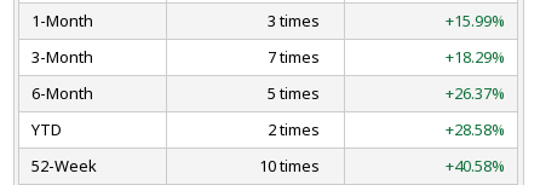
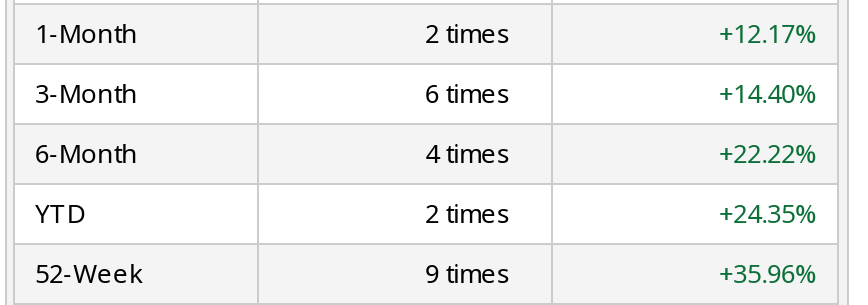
- 3 times
+ 2 times

- +15.99%
+ +12.17%

- 7 times
+ 6 times

- +18.29%
+ +14.40%

- 5 times
+ 4 times

- +26.37%
+ +22.22%

- +28.58%
+ +24.35%

- 10 times
+ 9 times

- +40.58%
+ +35.96%
